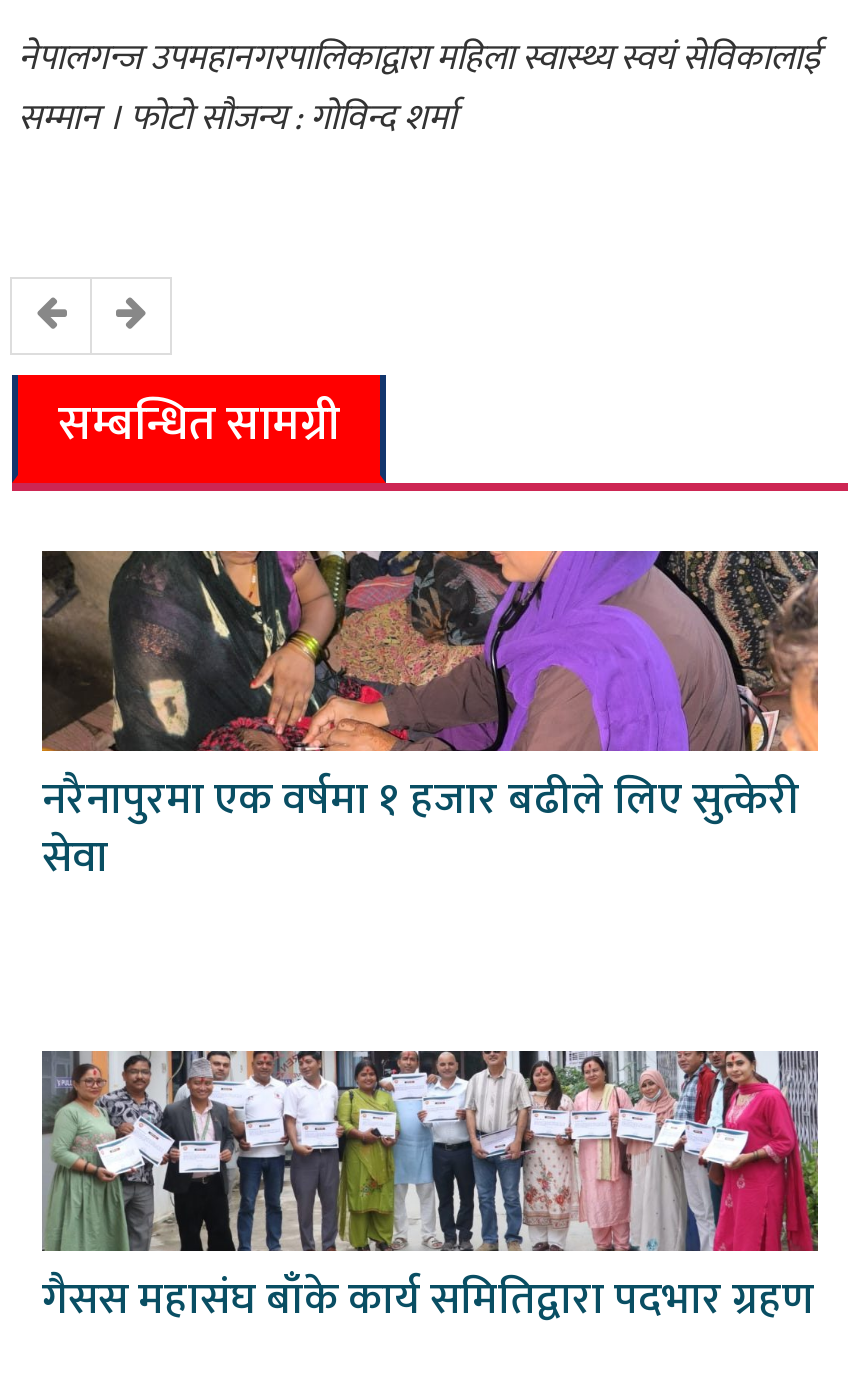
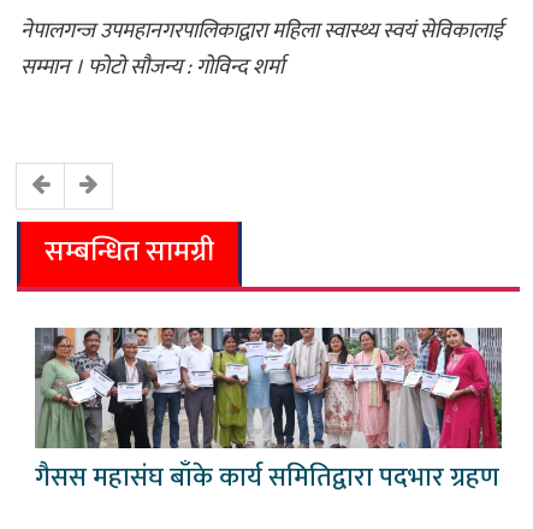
- [image]
- नरैनापुरमा एक वर्षमा १ हजार बढीले लिए सुत्केरी
- सेवा
